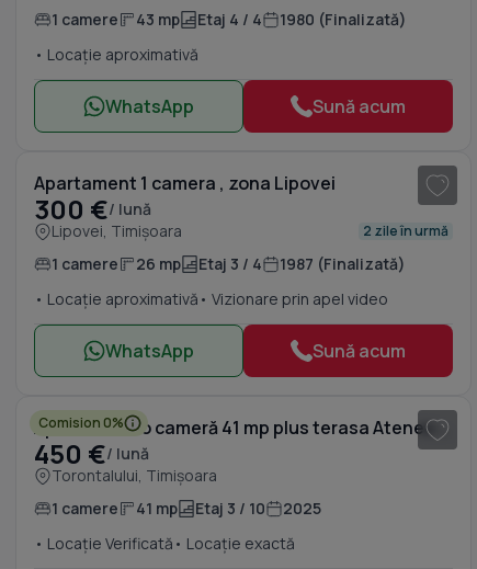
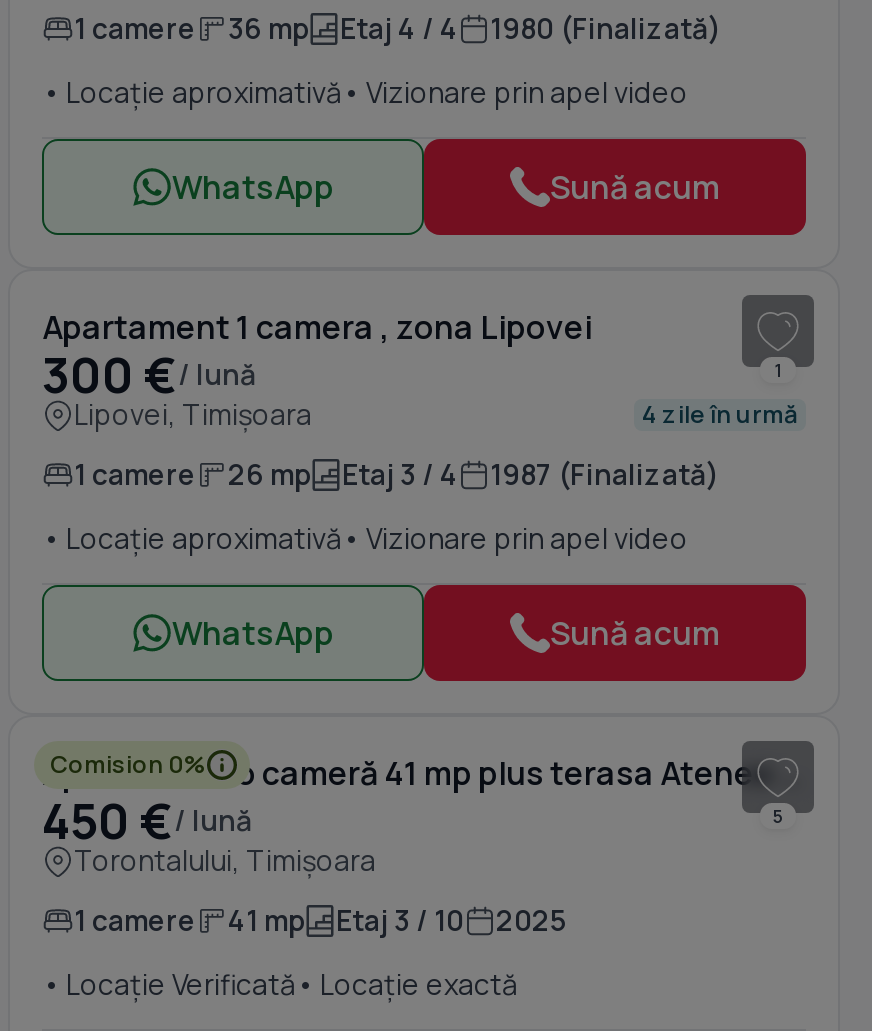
- 1 camere 43 mp Etaj 4 / 4 1980 (Finalizată)
+ 1 camere 36 mp Etaj 4 / 4 1980 (Finalizată)

- • Locație aproximativă
+ • Locație aproximativă • Vizionare prin apel video

- 2 zile în urmă
+ 4 zile în urmă

+ 1

+ 5
